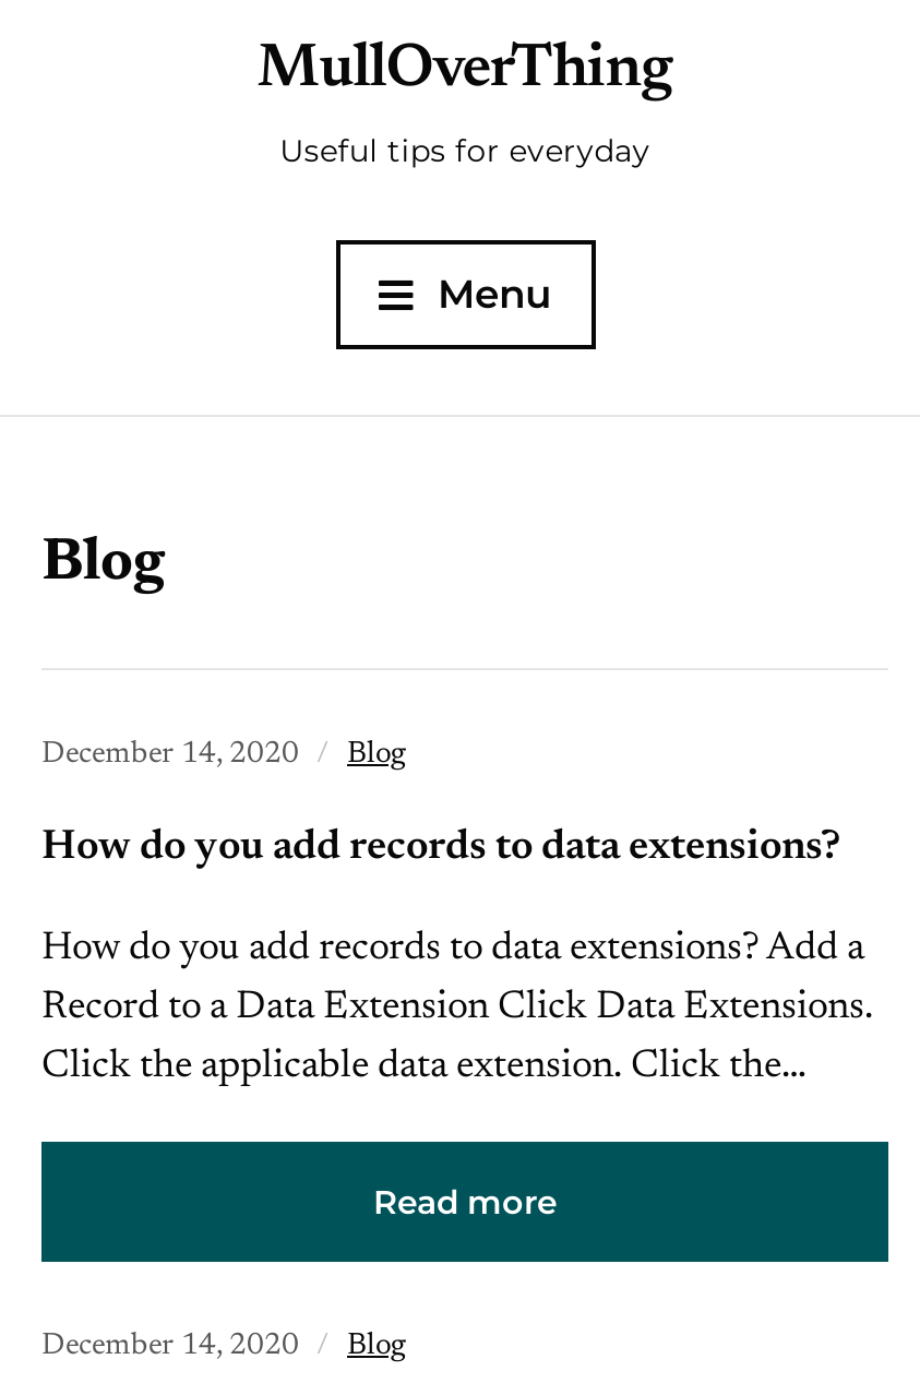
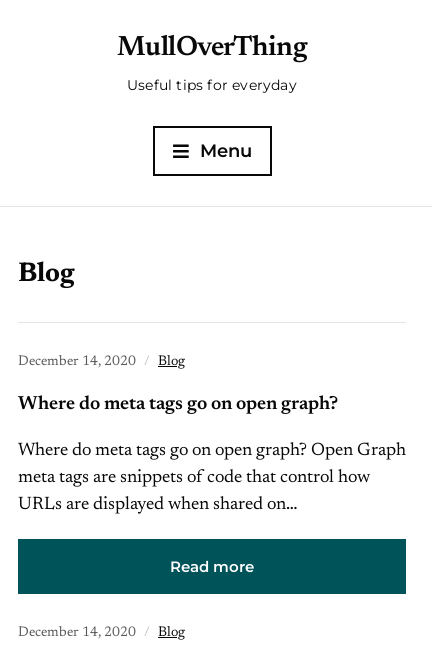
- How do you add records to data extensions?
+ Where do meta tags go on open graph?

- How do you add records to data extensions? Add a
+ Where do meta tags go on open graph? Open Graph

- Record to a Data Extension Click Data Extensions.
+ meta tags are snippets of code that control how

- Click the applicable data extension. Click the…
+ URLs are displayed when shared on…
